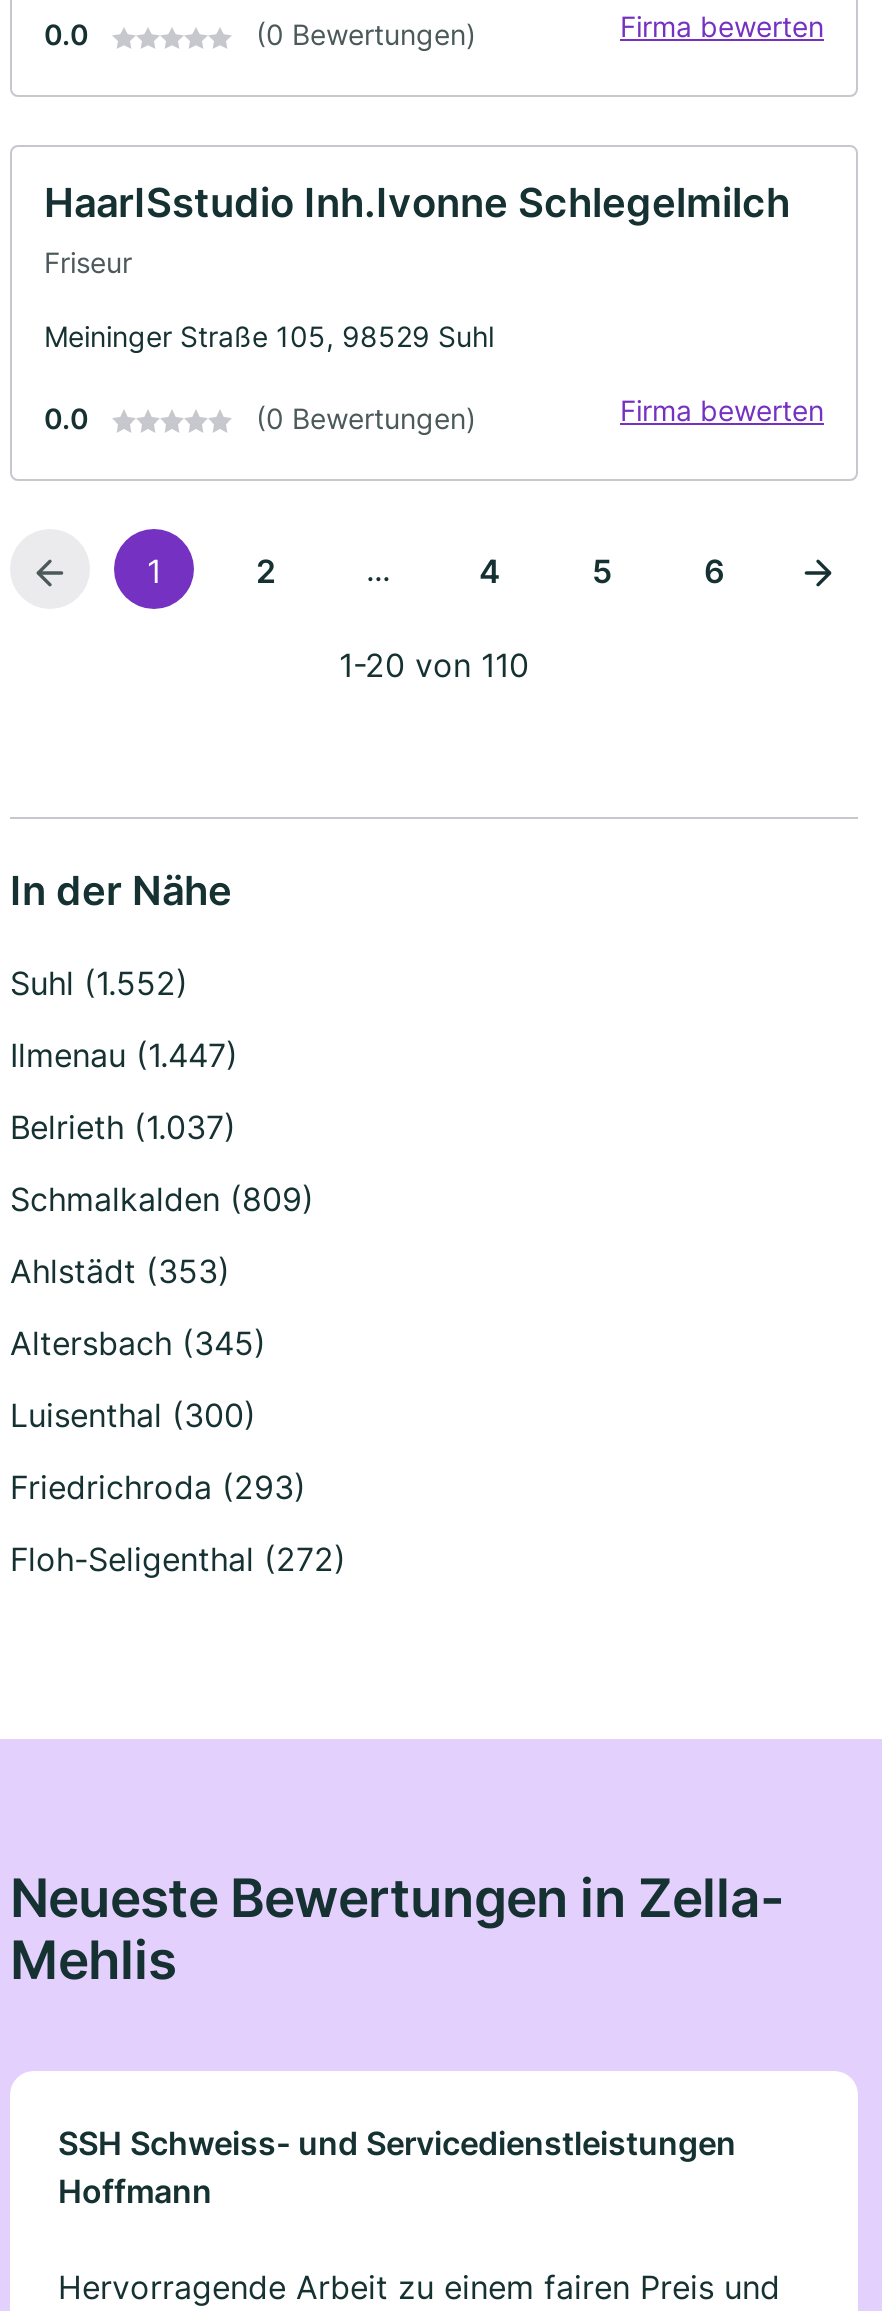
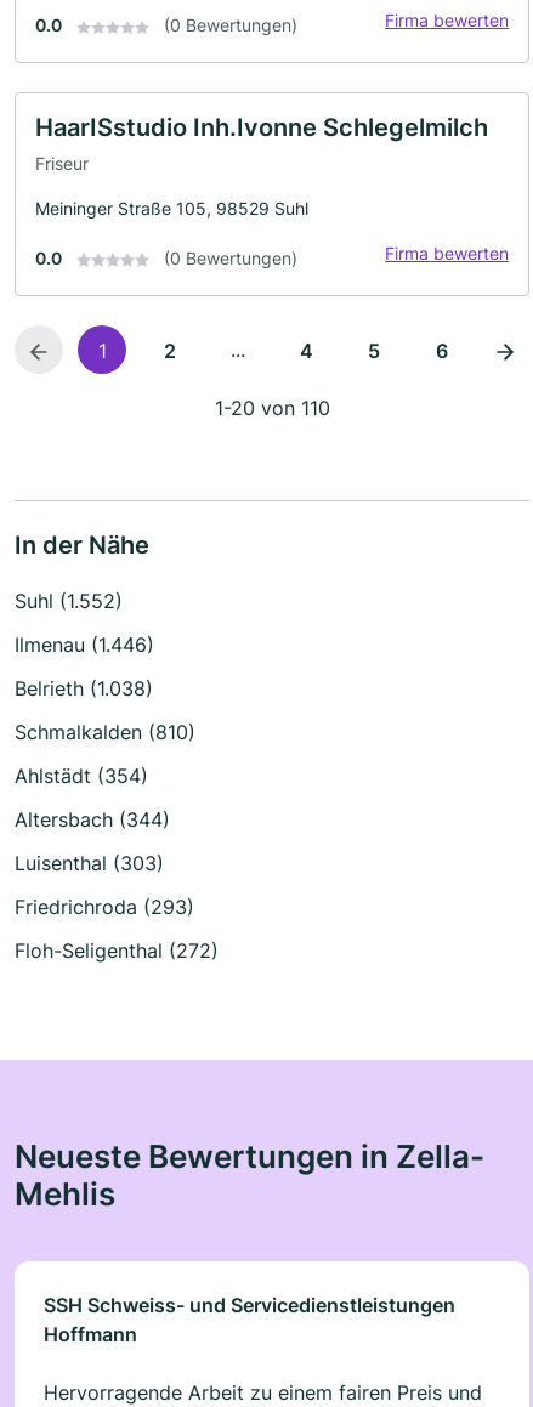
- Ilmenau (1.447)
+ Ilmenau (1.446)

- Belrieth (1.037)
+ Belrieth (1.038)

- Schmalkalden (809)
+ Schmalkalden (810)

- Ahlstädt (353)
+ Ahlstädt (354)

- Altersbach (345)
+ Altersbach (344)

- Luisenthal (300)
+ Luisenthal (303)
